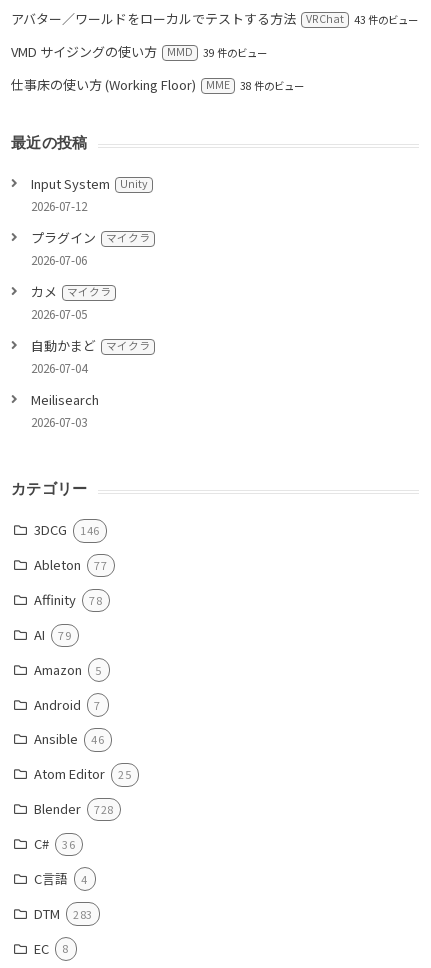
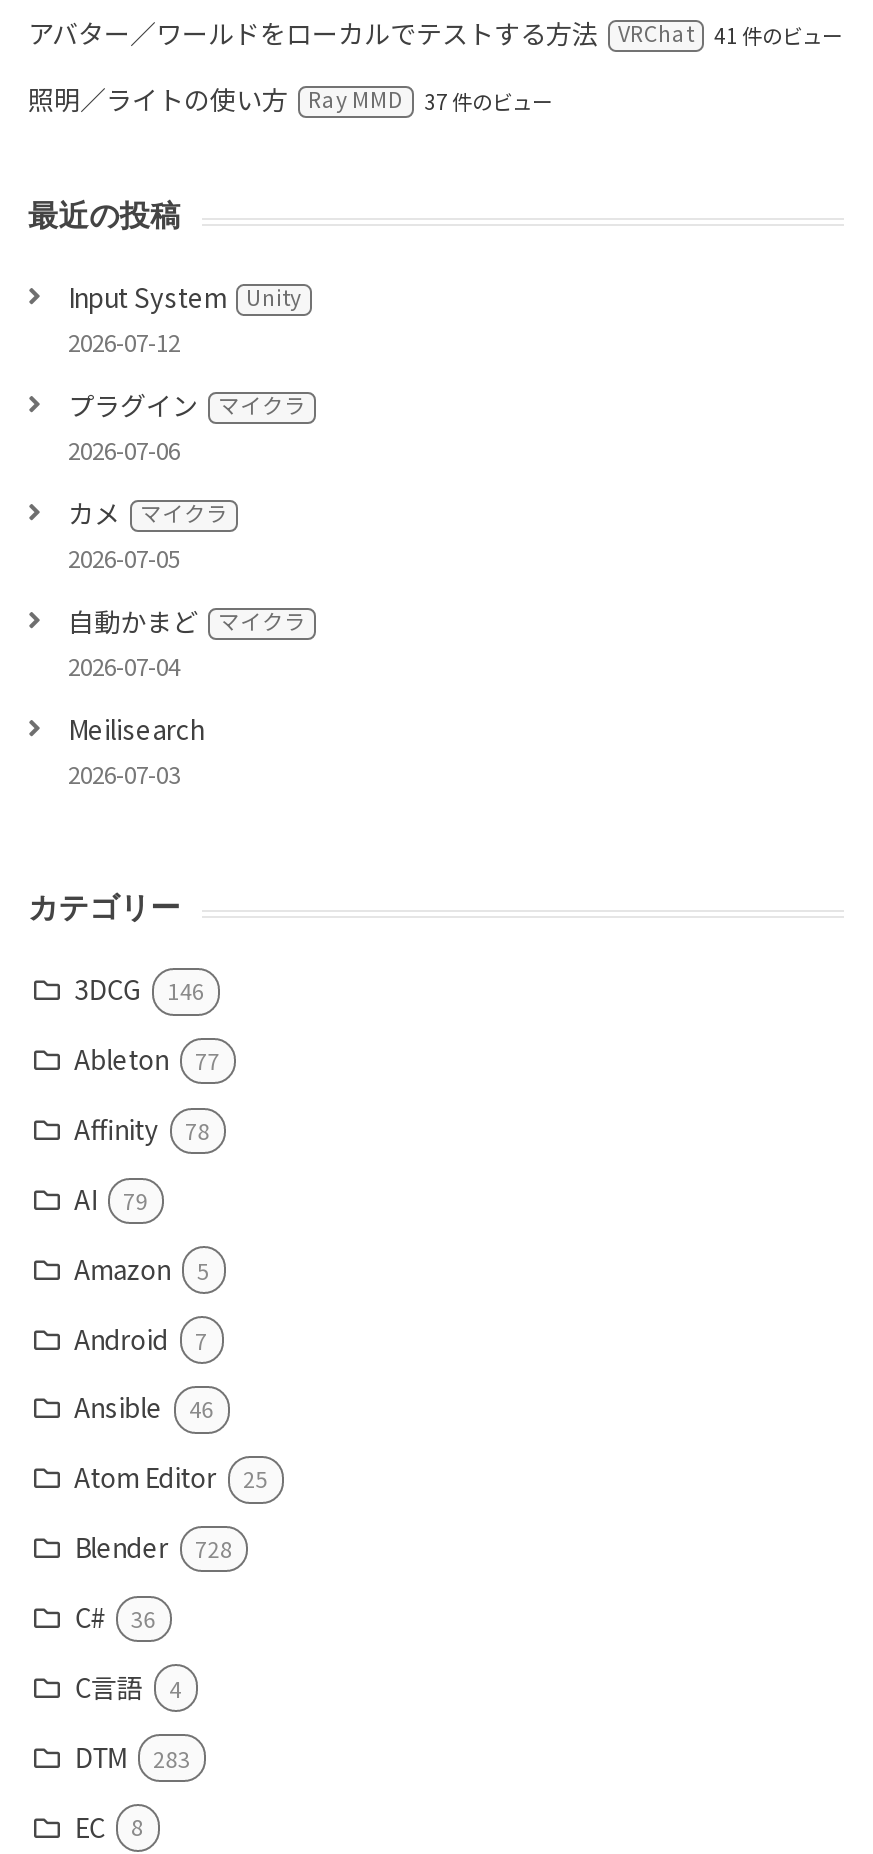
- 43 件のビュー
- VMD サイジングの使い方 MMD
- 39 件のビュー
- 仕事床の使い方 (Working Floor) MME
- 38 件のビュー
+ 41 件のビュー
+ 照明／ライトの使い方 Ray MMD
+ 37 件のビュー
